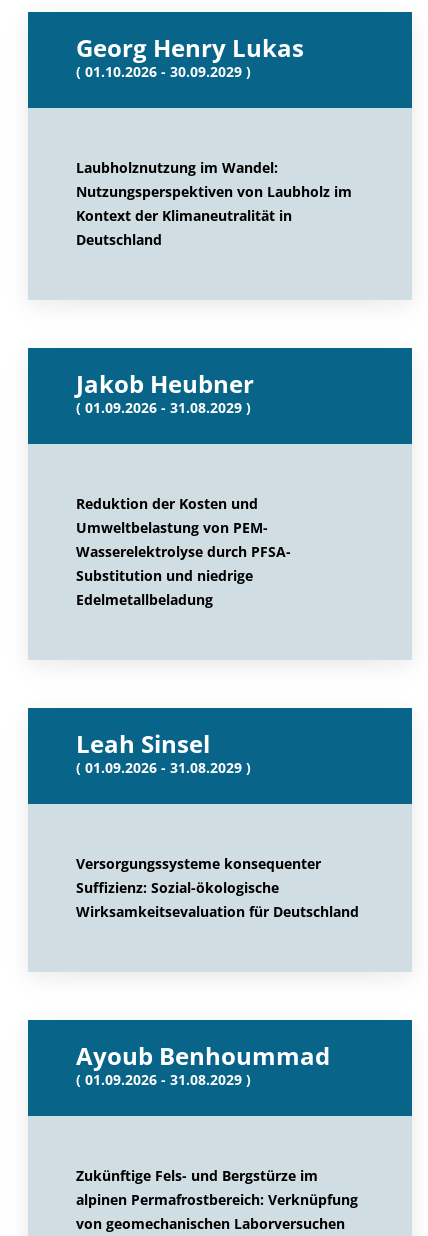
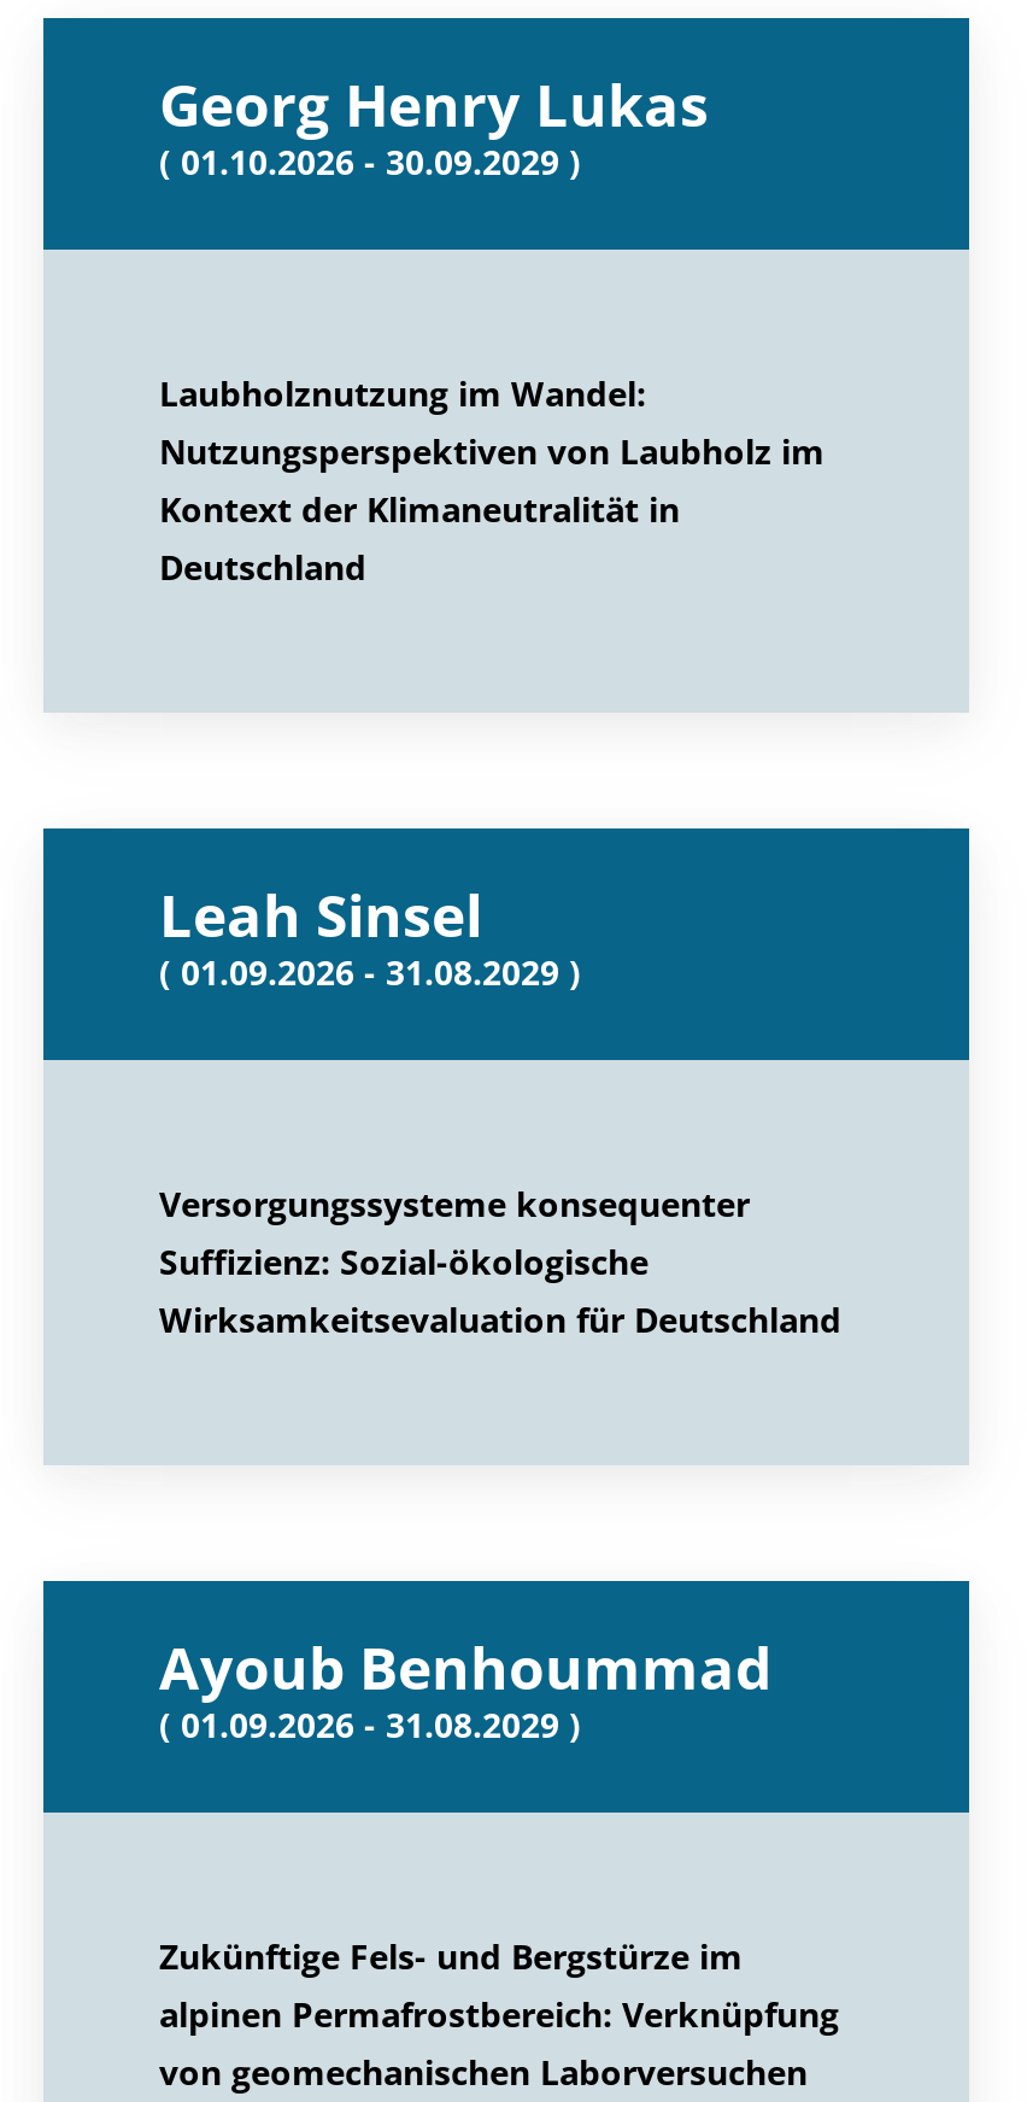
- Jakob Heubner
- ( 01.09.2026 - 31.08.2029 )

- Reduktion der Kosten und
- Umweltbelastung von PEM-
- Wasserelektrolyse durch PFSA-
- Substitution und niedrige
- Edelmetallbeladung
